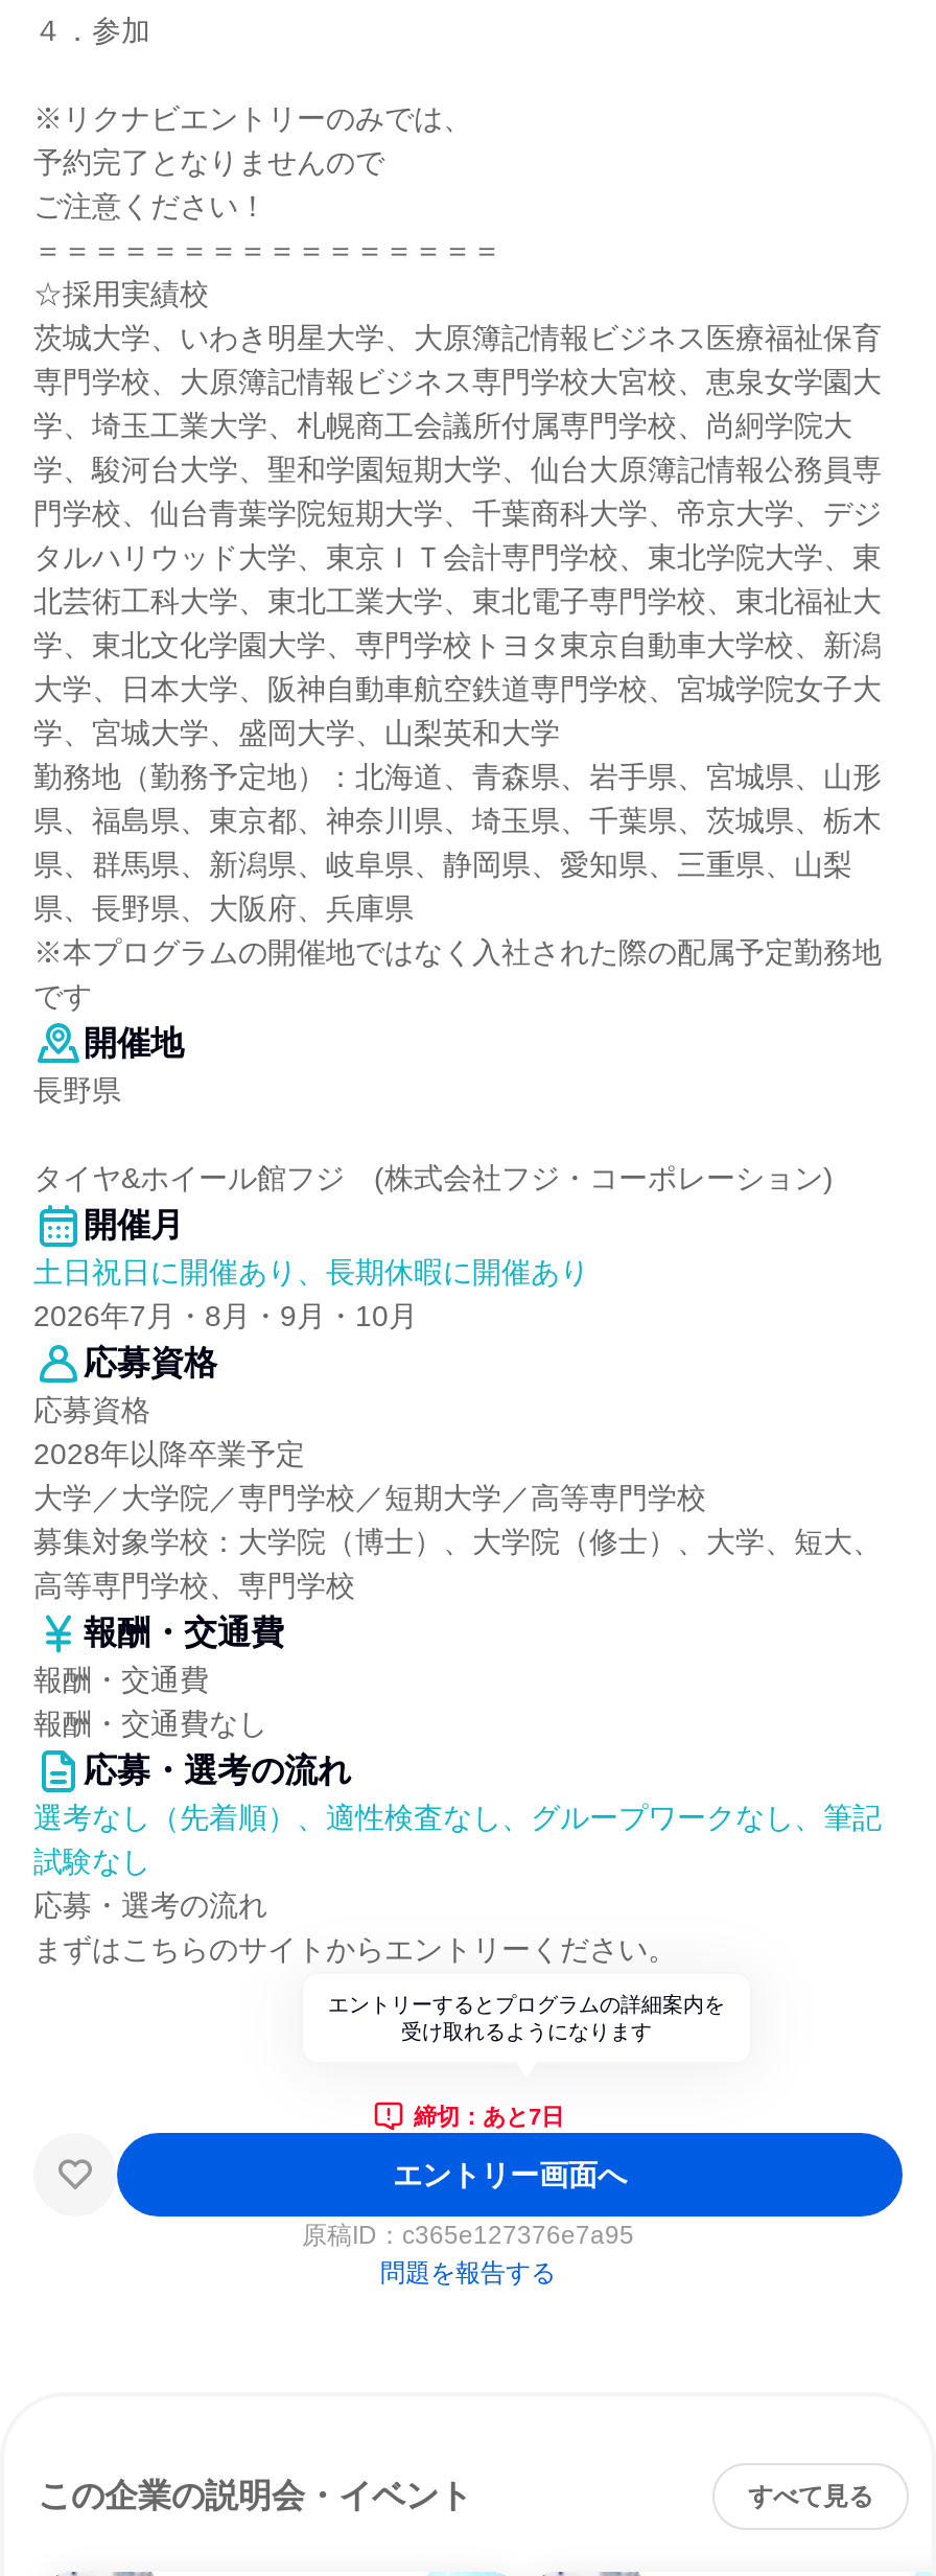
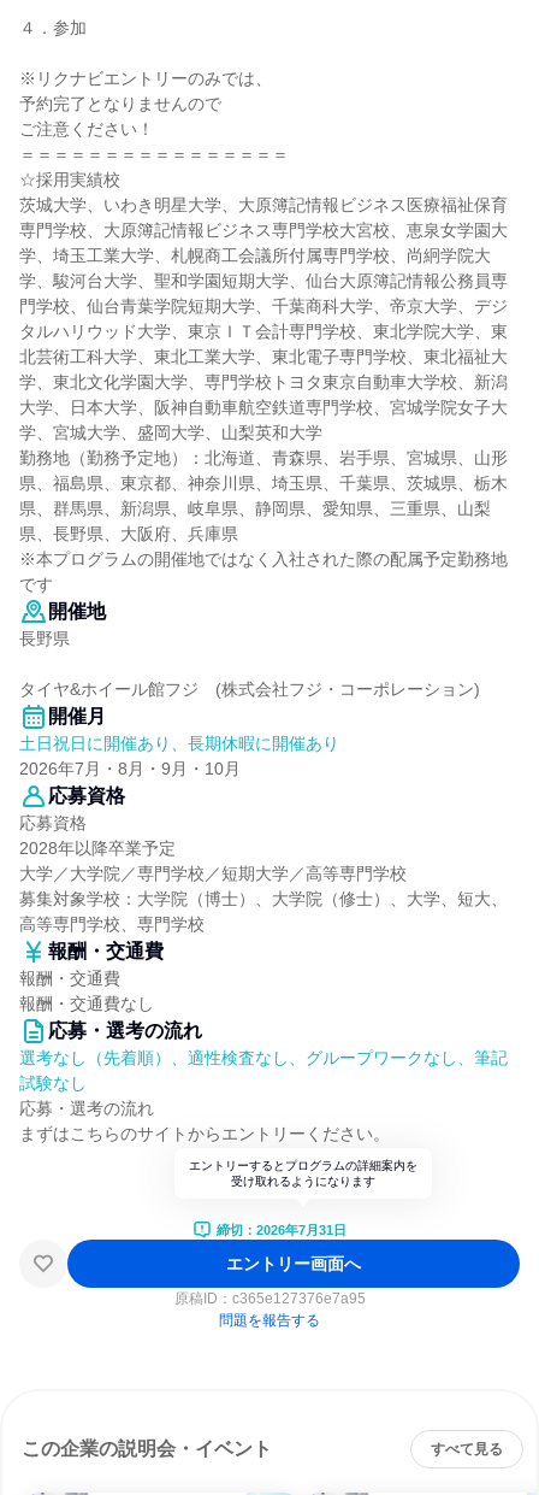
- 締切：あと7日
+ 締切：2026年7月31日
